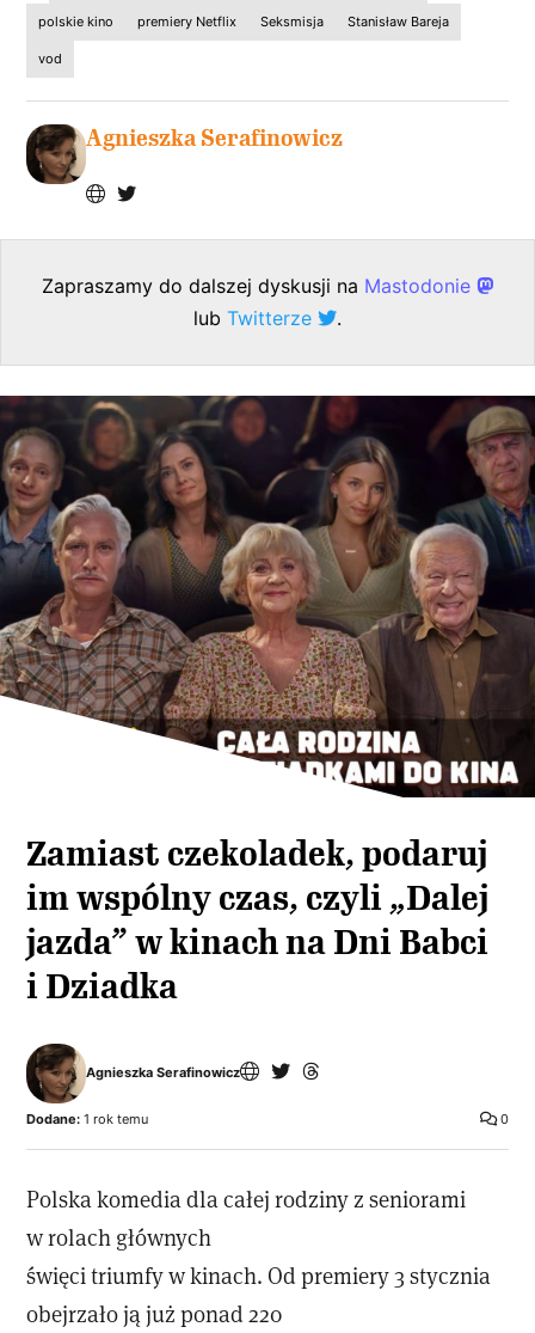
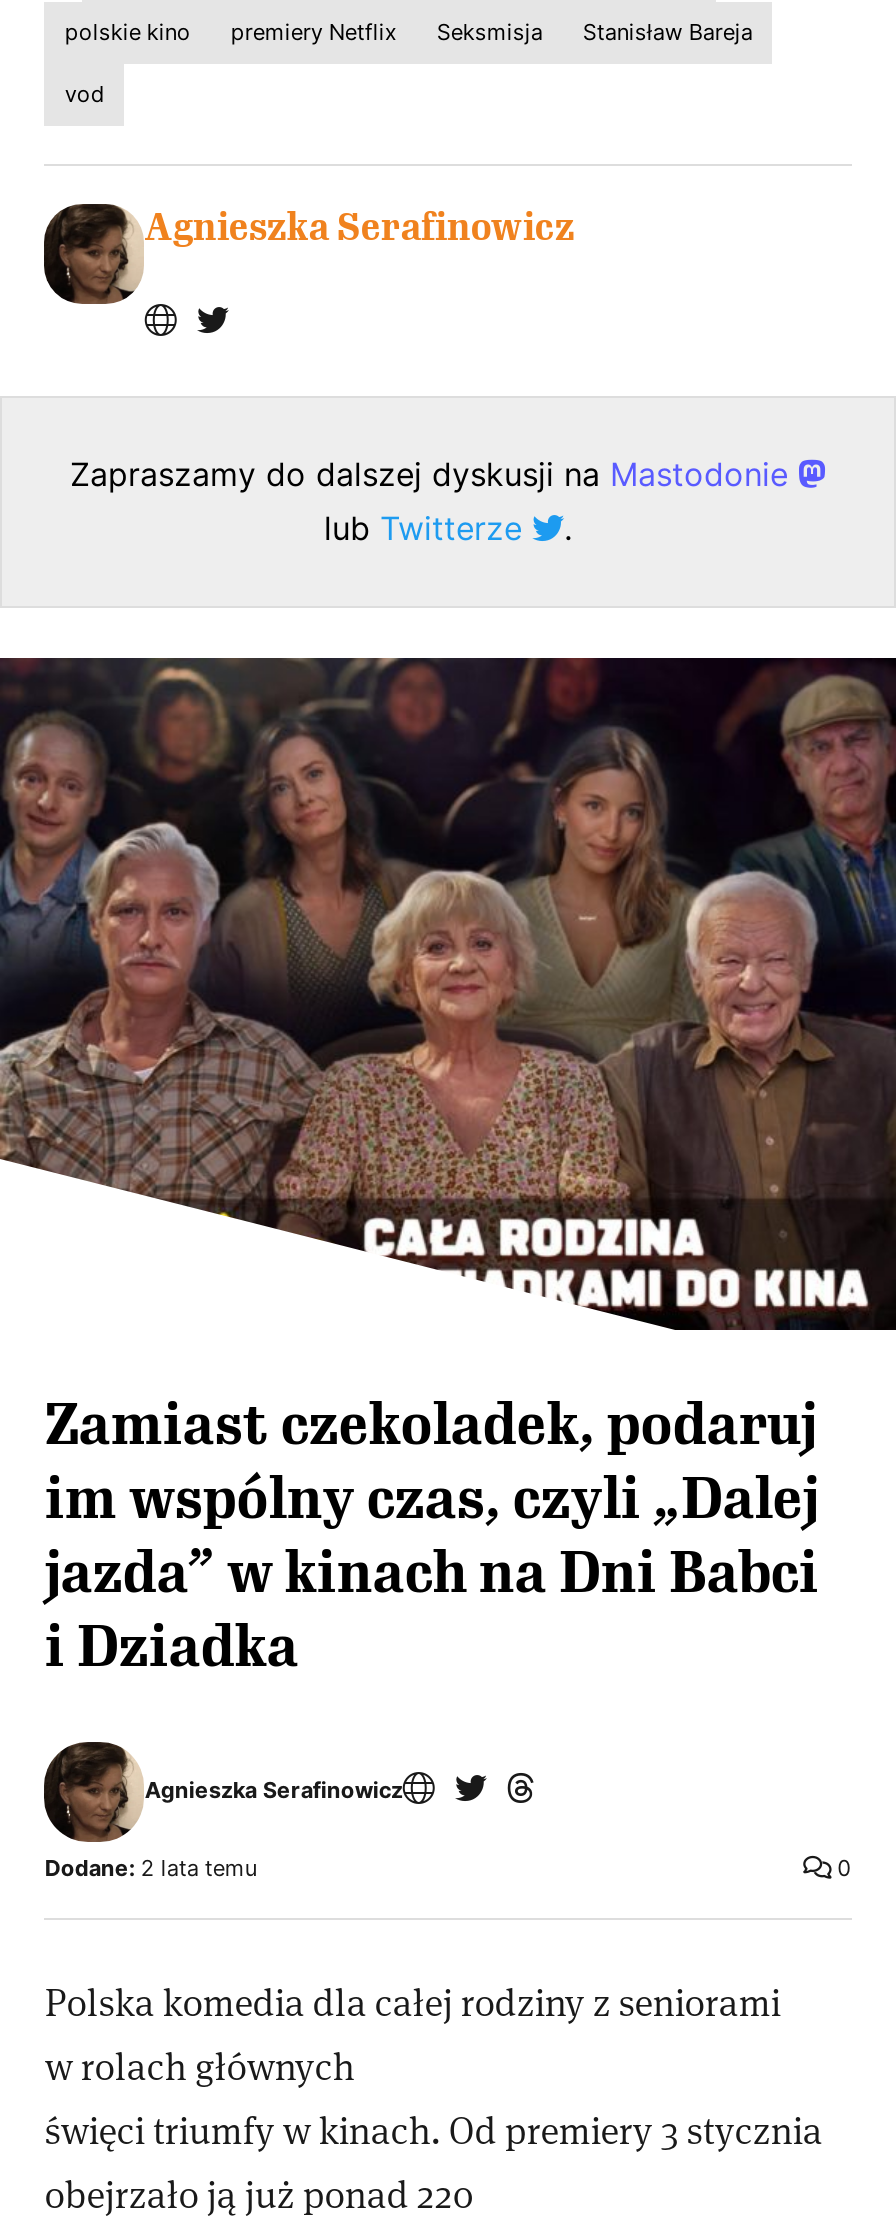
- Dodane: 1 rok temu
+ Dodane: 2 lata temu
